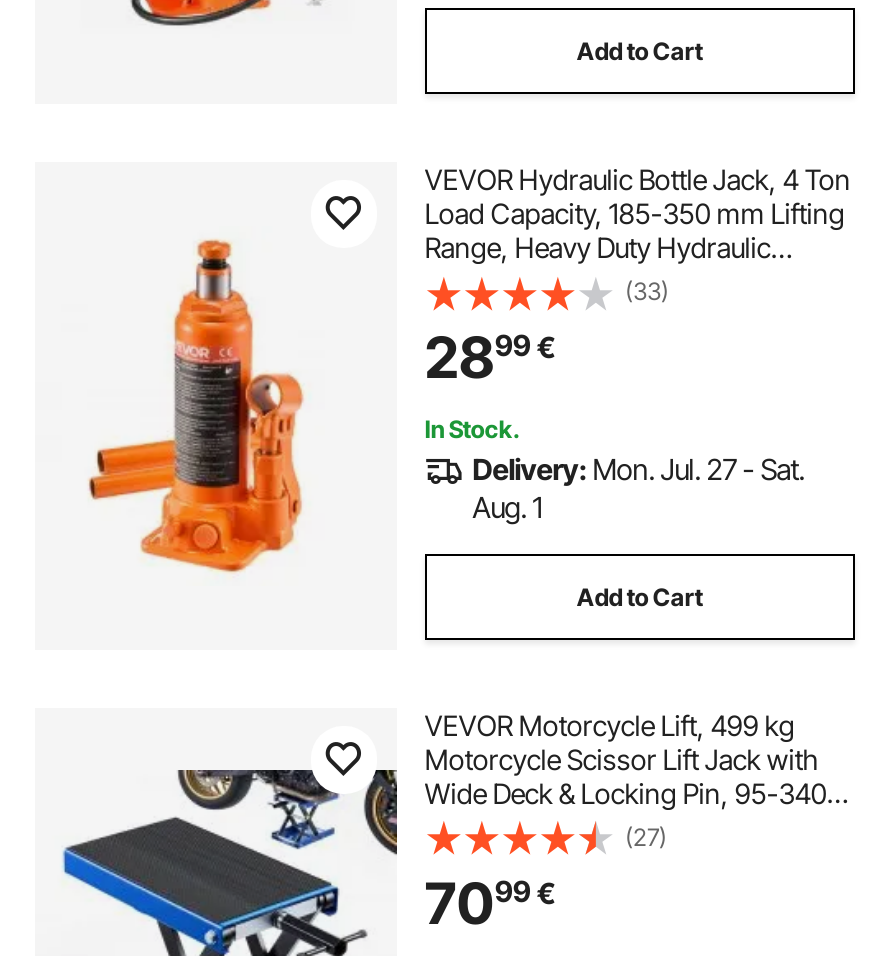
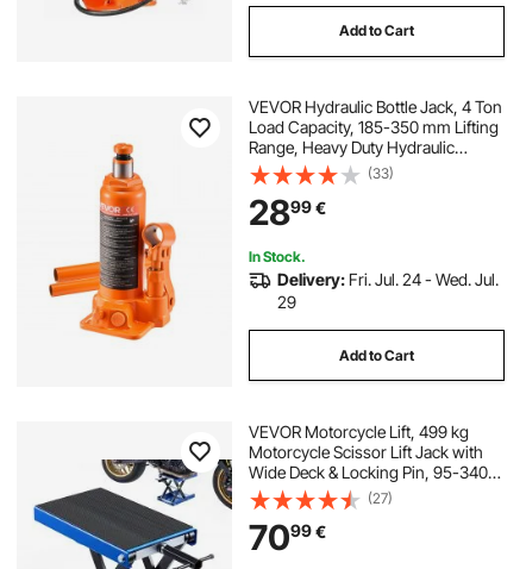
- Delivery: Mon. Jul. 27 - Sat.
- Aug. 1
+ Delivery: Fri. Jul. 24 - Wed. Jul.
+ 29
